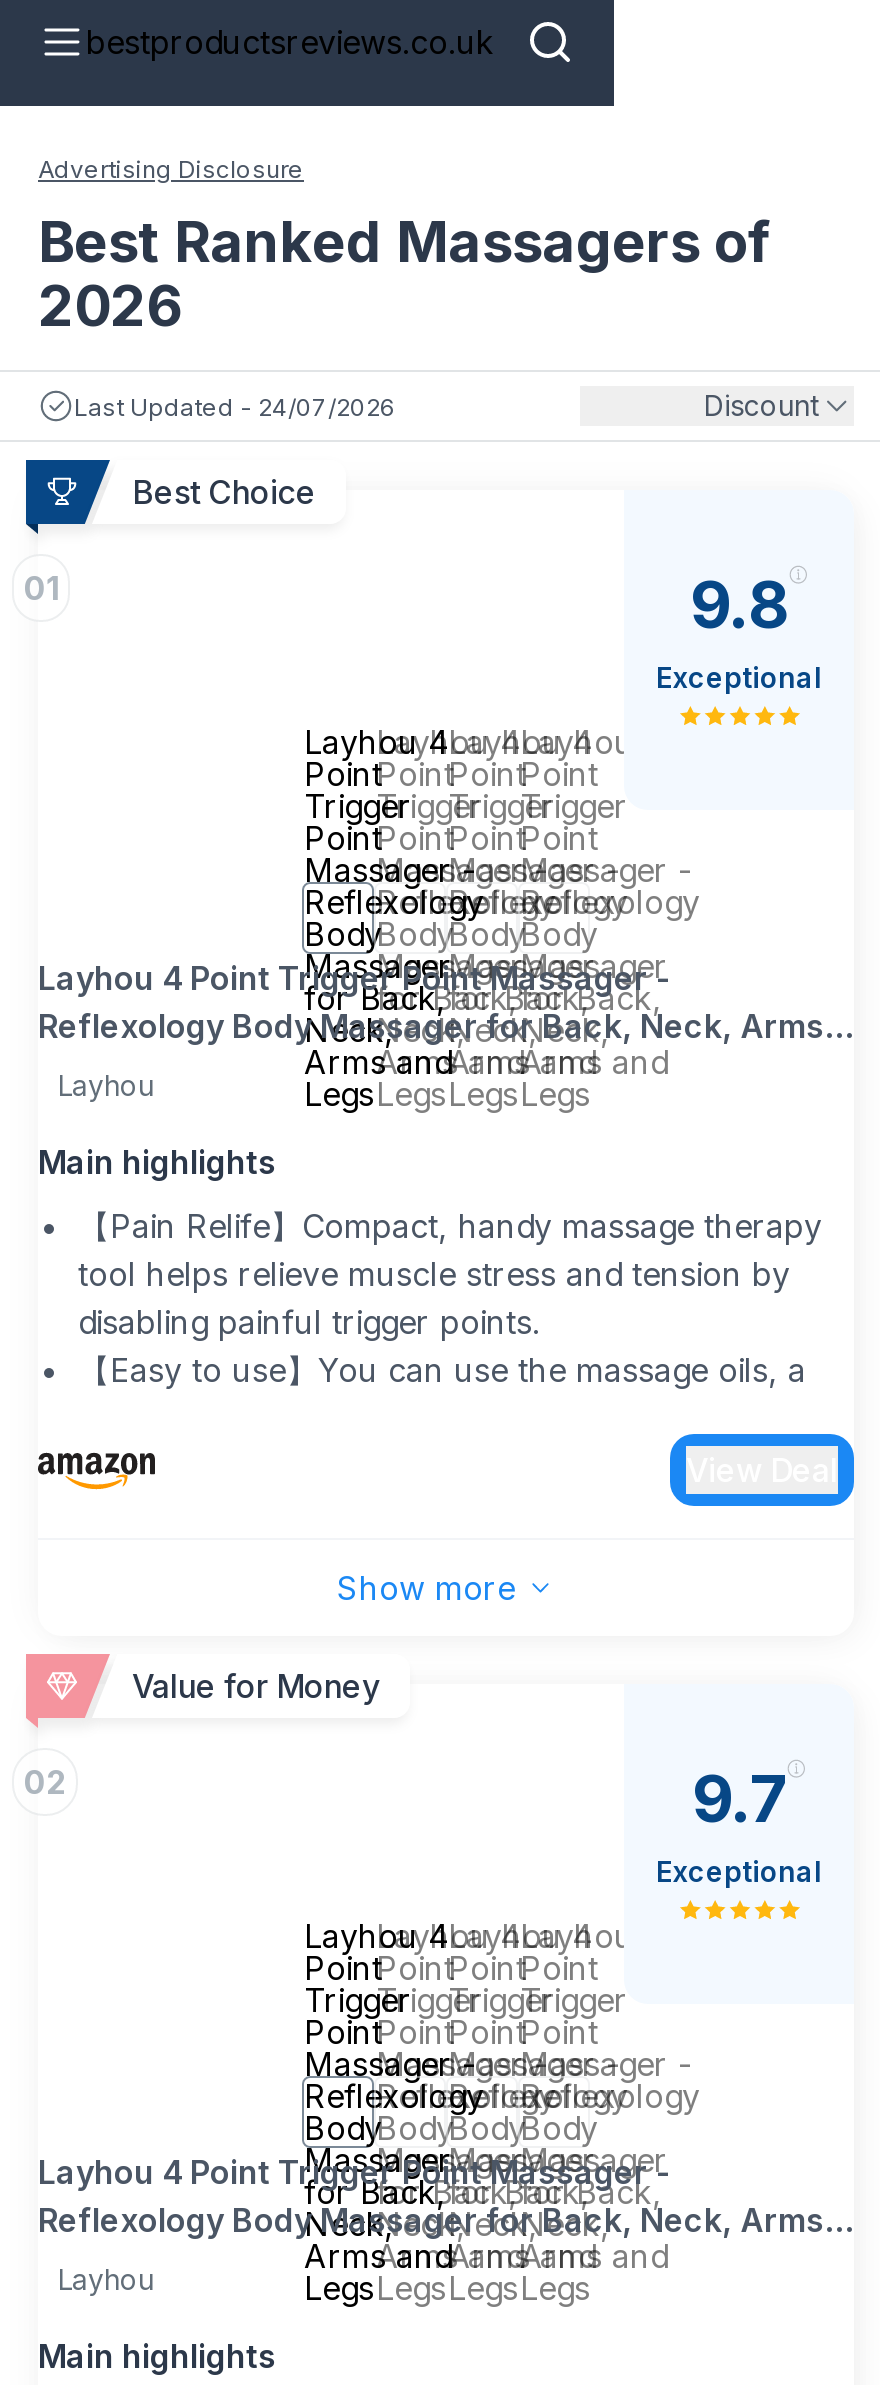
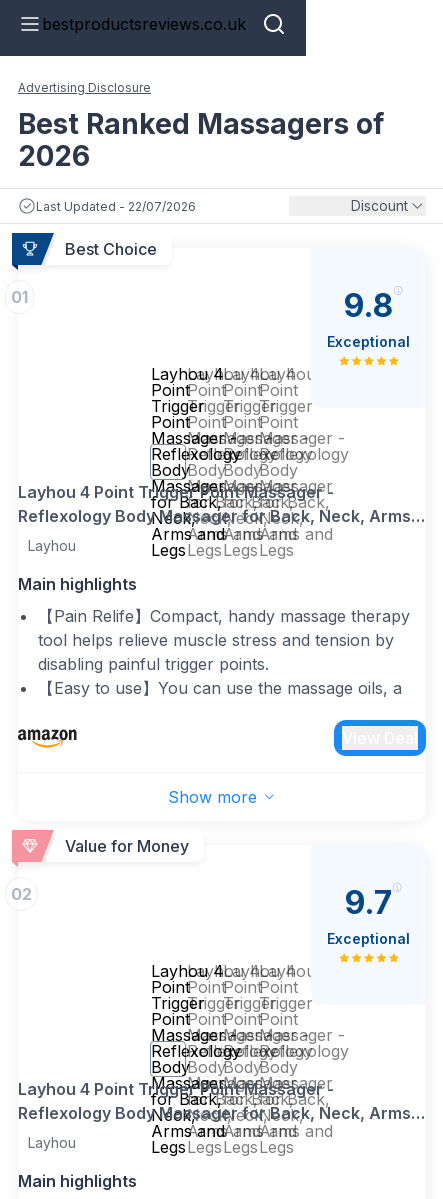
- Last Updated - 24/07/2026
+ Last Updated - 22/07/2026
